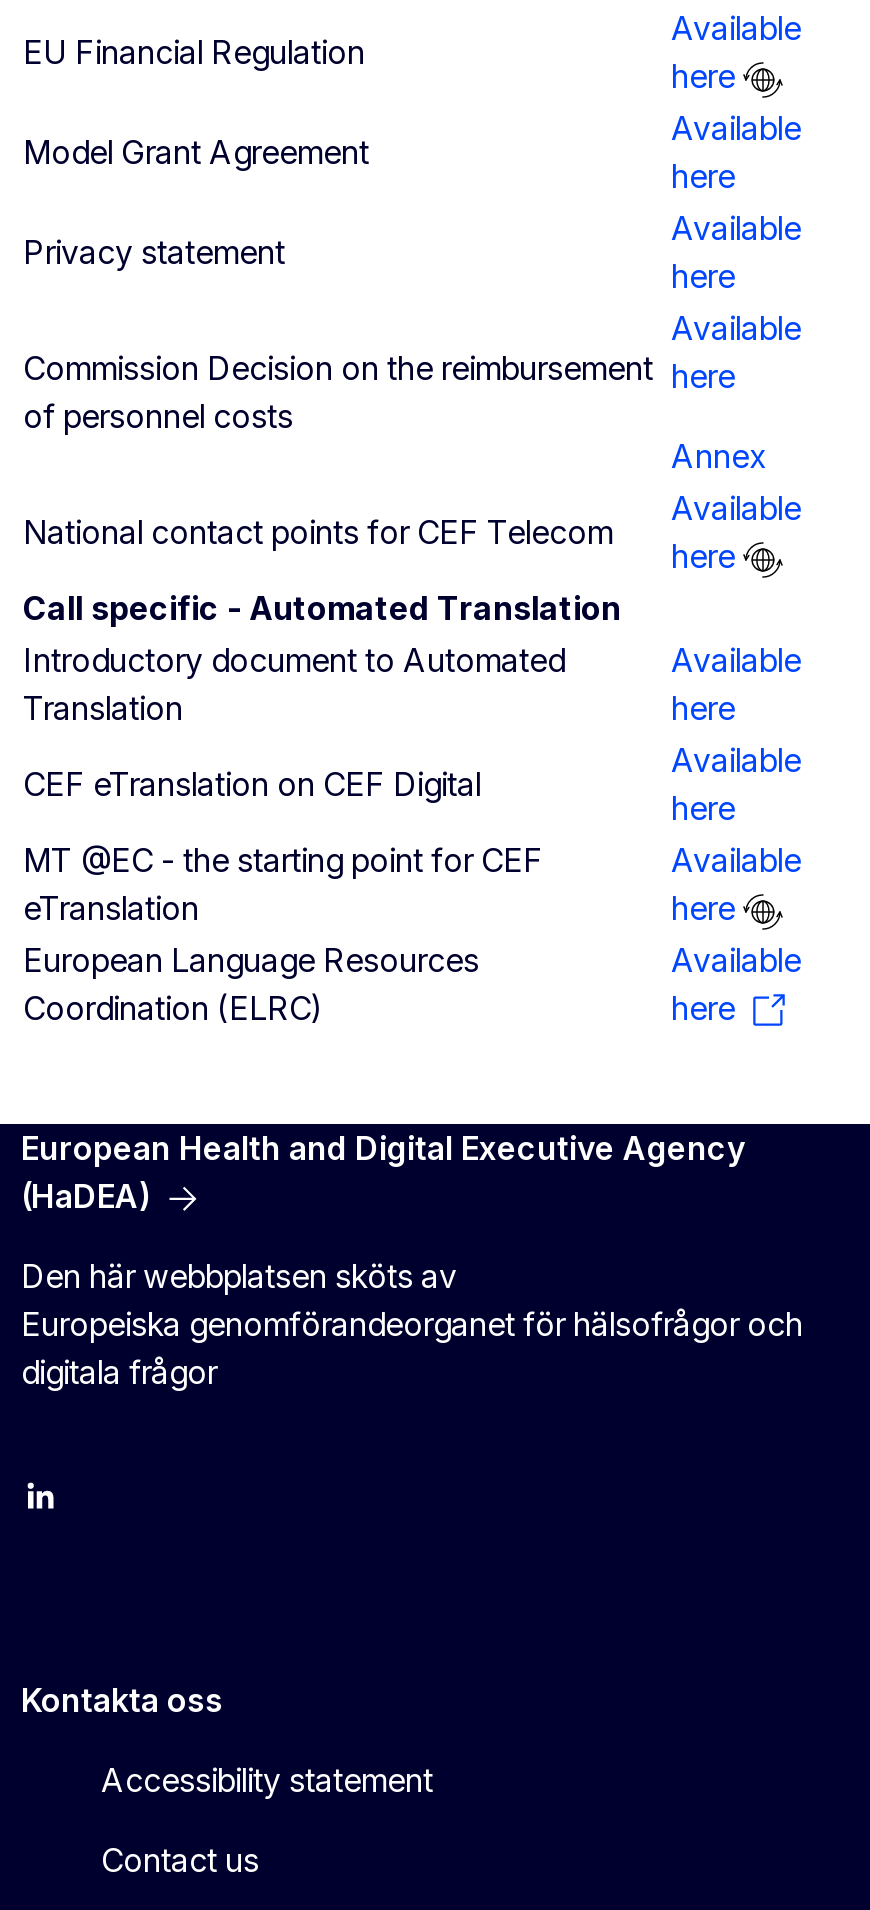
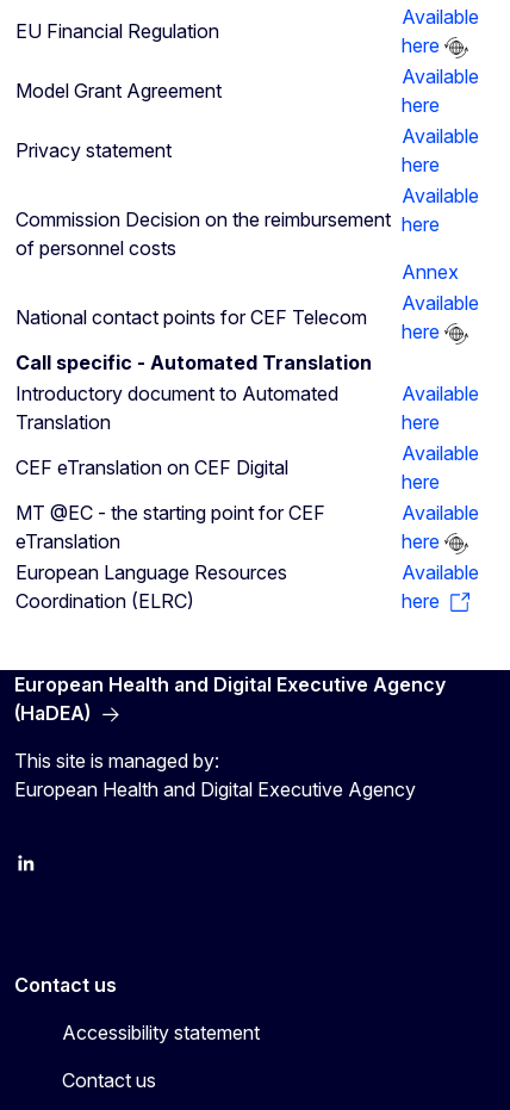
- Den här webbplatsen sköts av
- Europeiska genomförandeorganet för hälsofrågor och
- digitala frågor
+ This site is managed by:
+ European Health and Digital Executive Agency

- Kontakta oss
+ Contact us
